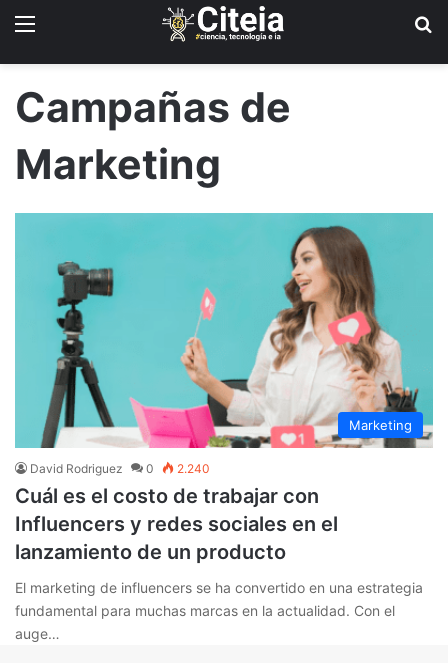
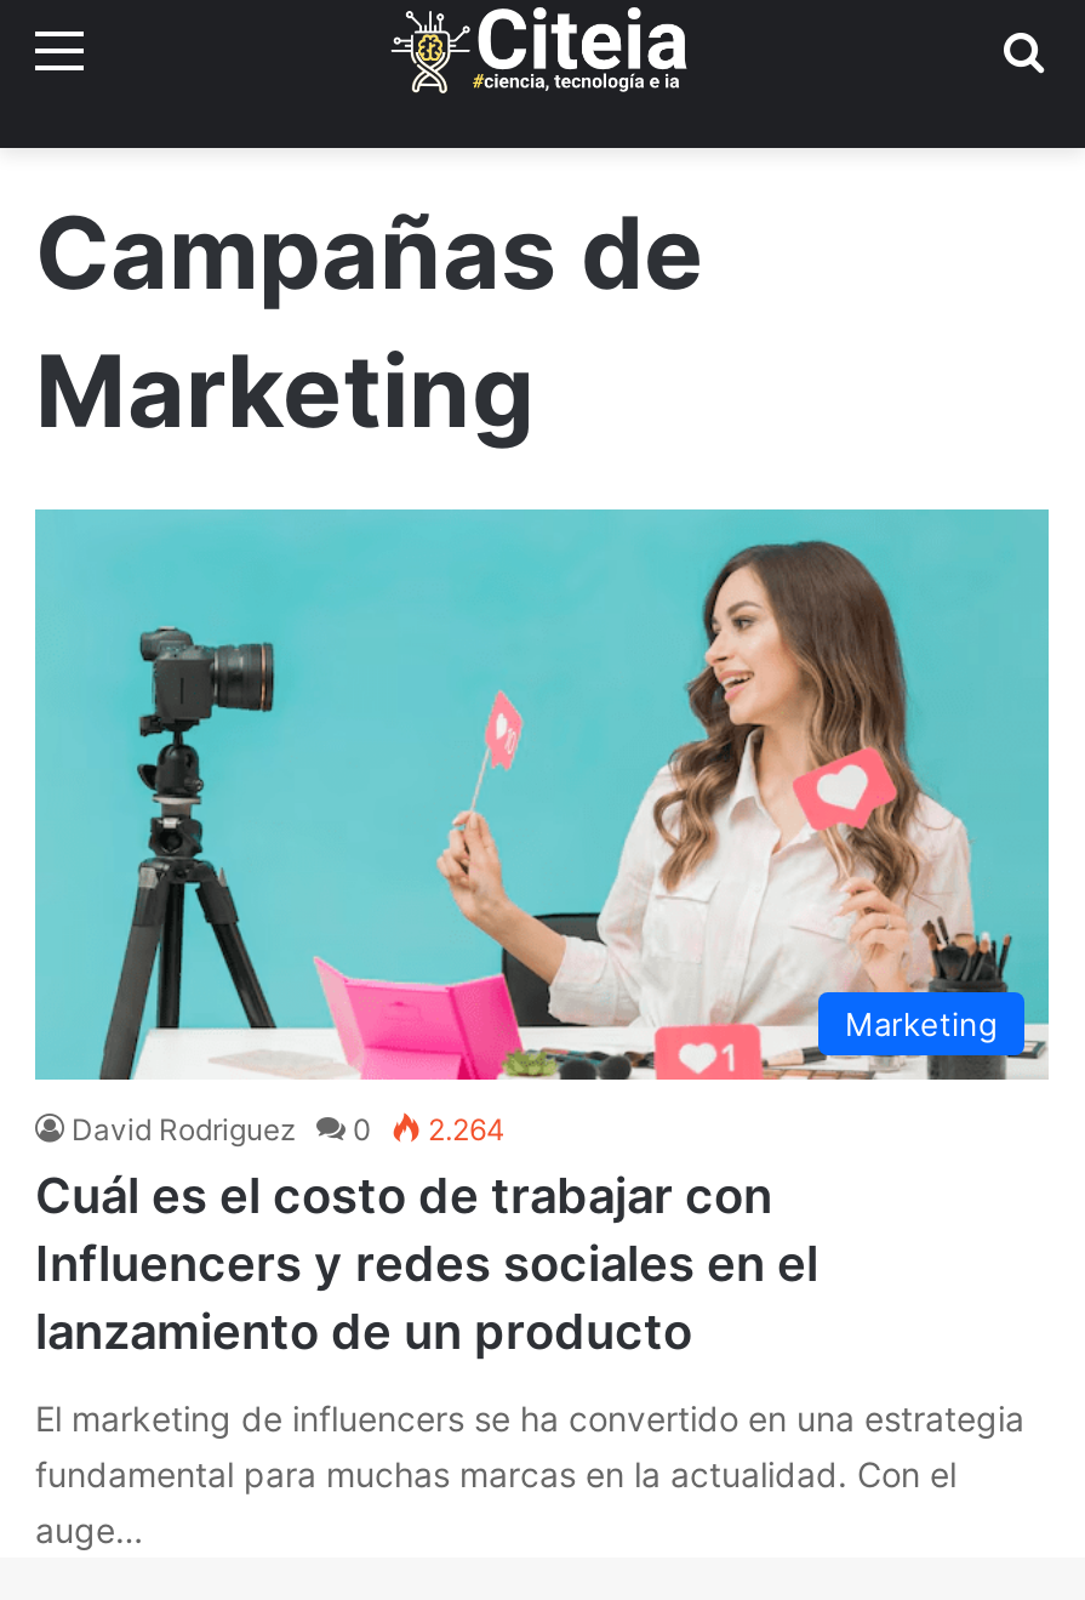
- David Rodriguez 0 2.240
+ David Rodriguez 0 2.264
